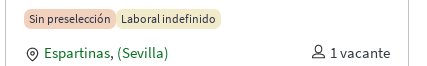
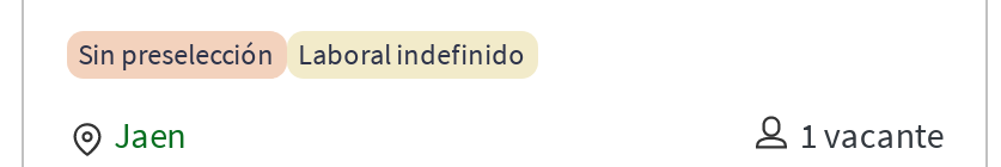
- Espartinas, (Sevilla)
+ Jaen
